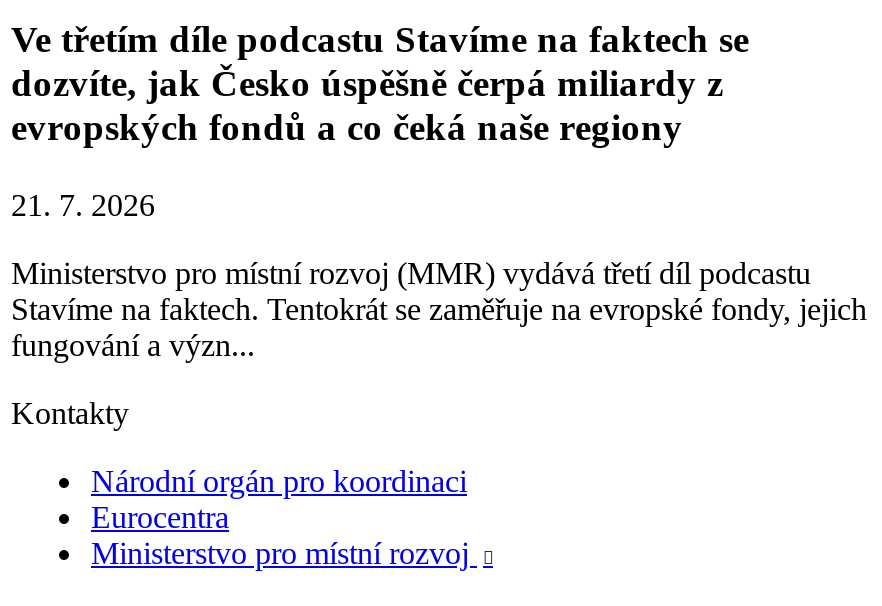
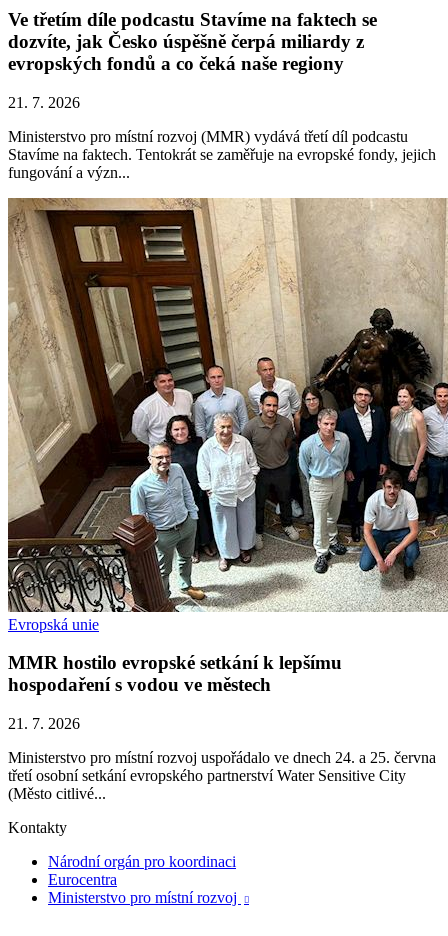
+ [image]
+ Evropská unie
+ MMR hostilo evropské setkání k lepšímu
+ hospodaření s vodou ve městech
+ 21. 7. 2026
+ Ministerstvo pro místní rozvoj uspořádalo ve dnech 24. a 25. června
+ třetí osobní setkání evropského partnerství Water Sensitive City
+ (Město citlivé...
